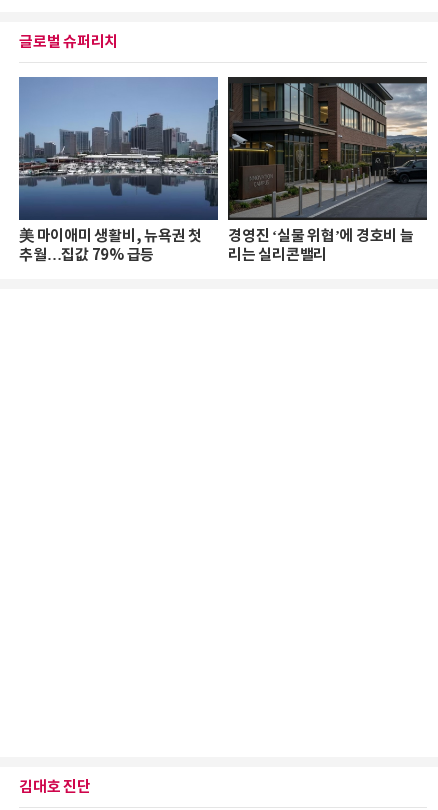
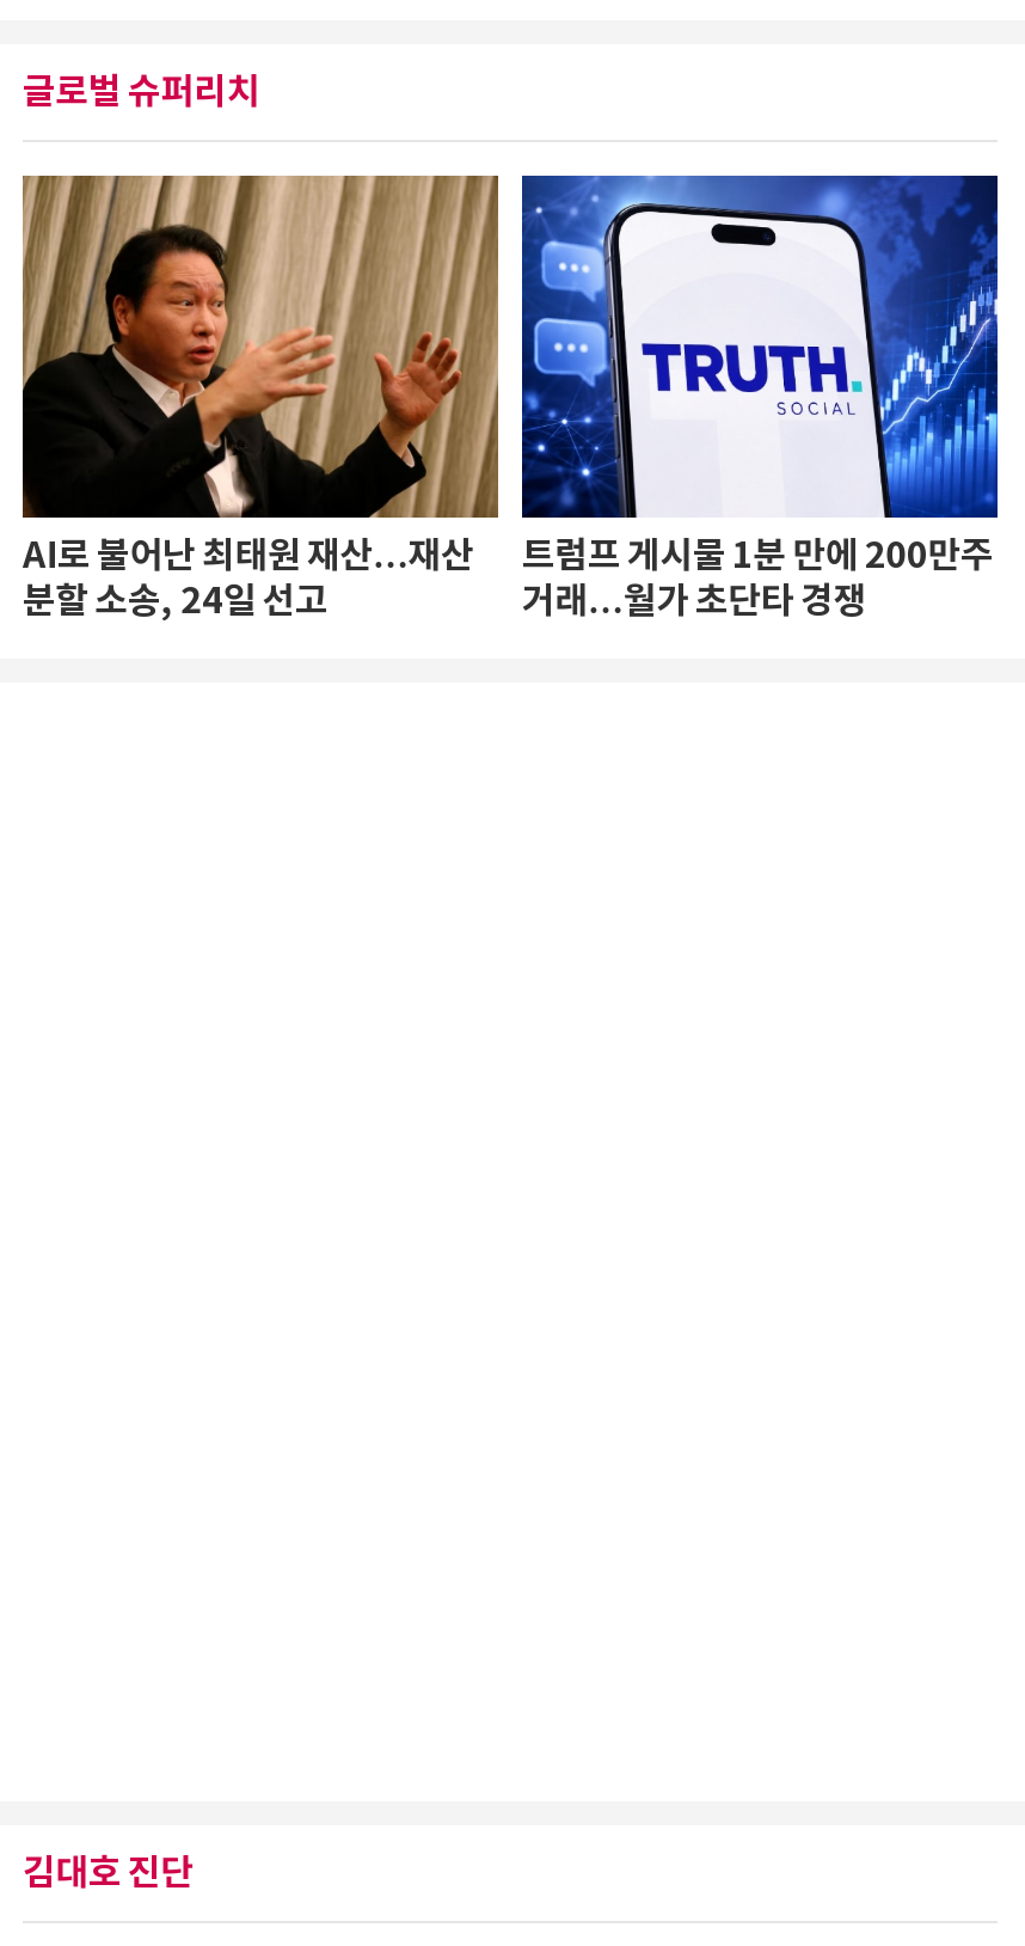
- [image]
- 美 마이애미 생활비, 뉴욕권 첫
- 추월…집값 79% 급등
+ [image]
+ AI로 불어난 최태원 재산…재산
+ 분할 소송, 24일 선고

- [image]
- 경영진 ‘실물 위협’에 경호비 늘
- 리는 실리콘밸리
+ [image]
+ 트럼프 게시물 1분 만에 200만주
+ 거래…월가 초단타 경쟁
